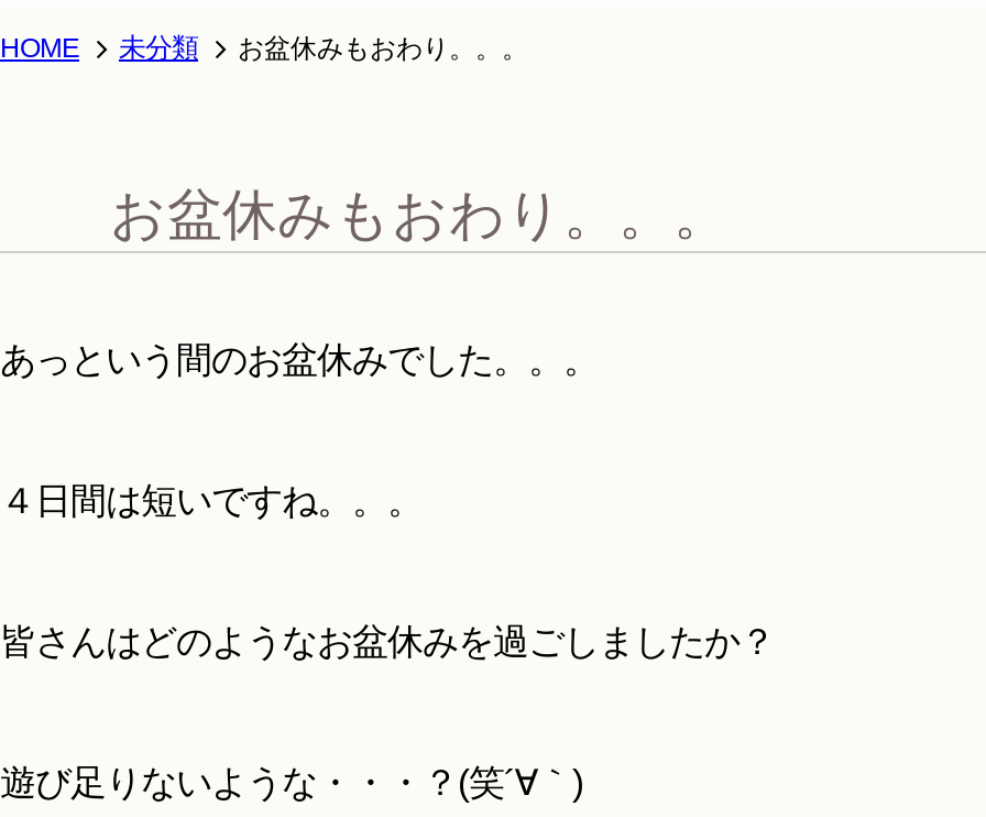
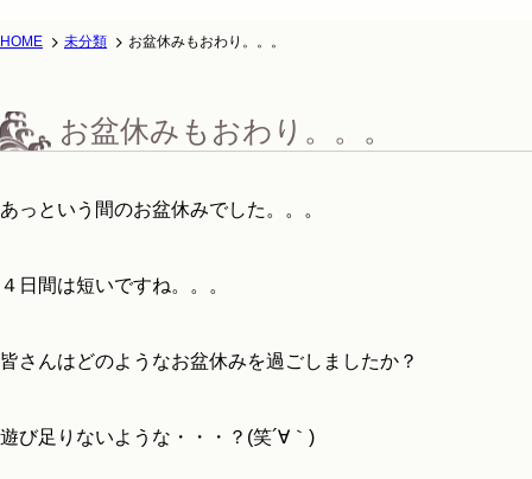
+ [image]
